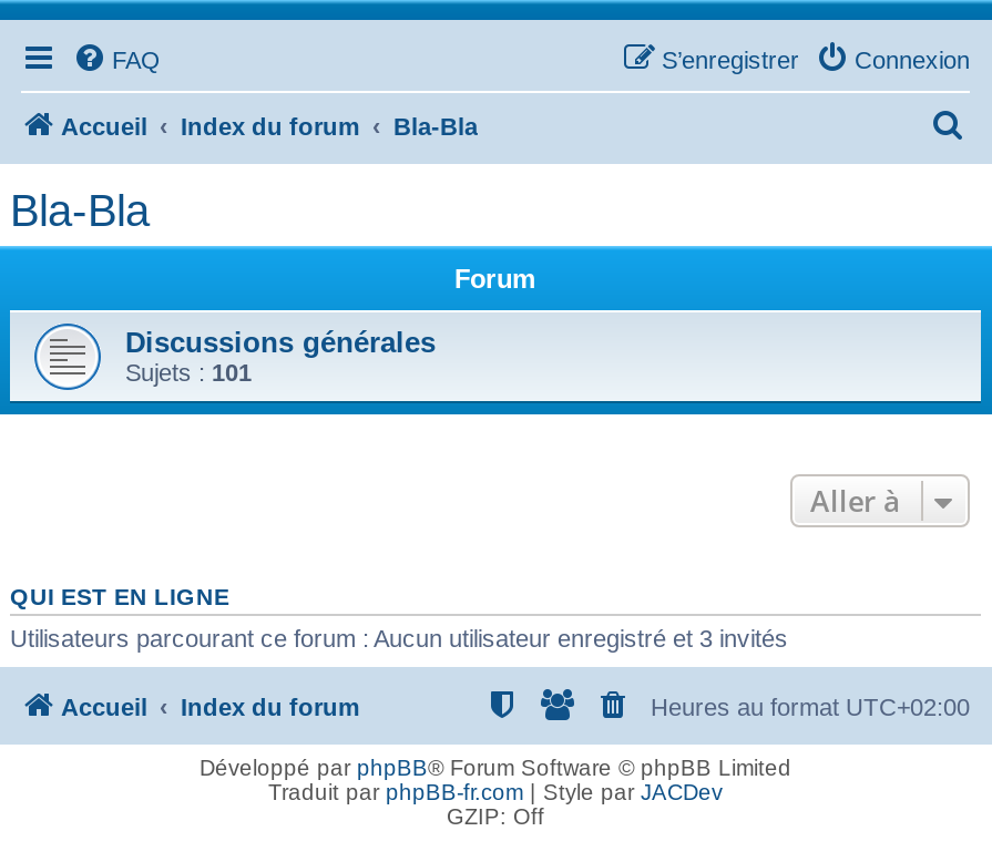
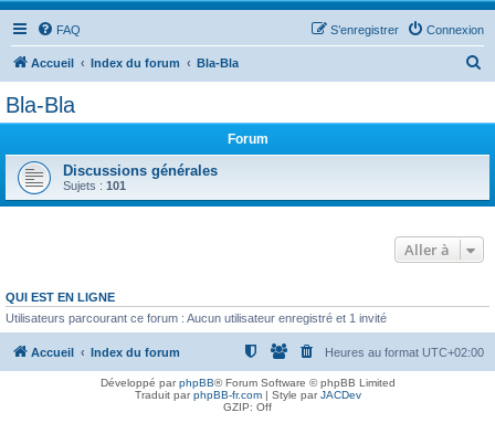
- Utilisateurs parcourant ce forum : Aucun utilisateur enregistré et 3 invités
+ Utilisateurs parcourant ce forum : Aucun utilisateur enregistré et 1 invité
